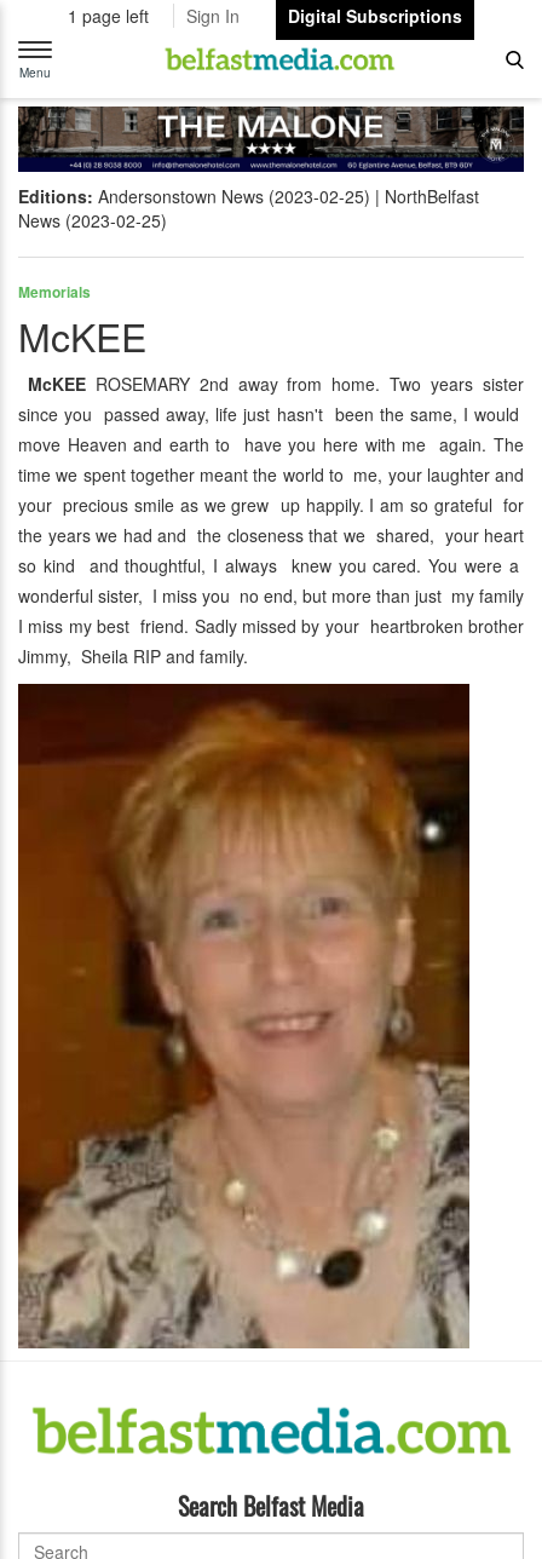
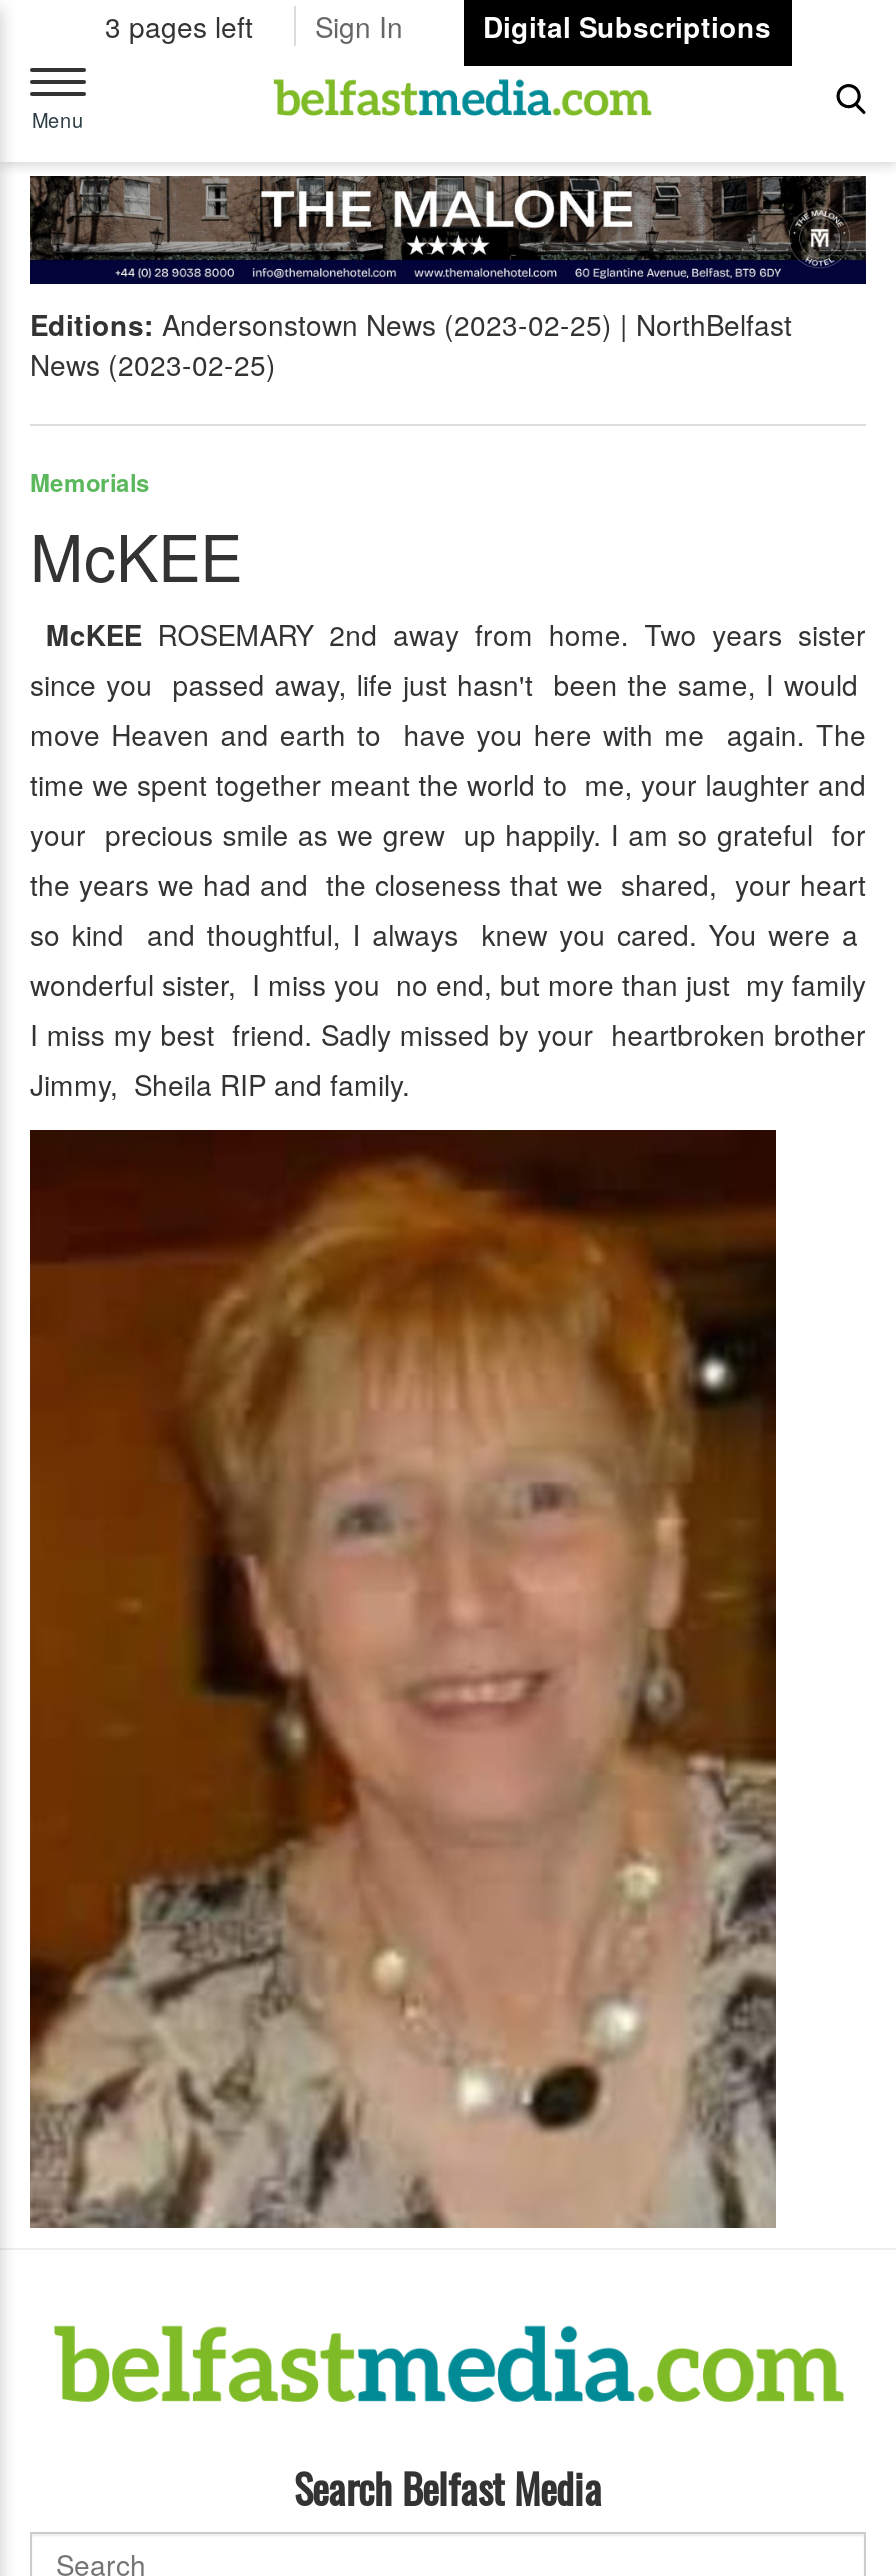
- 1 page left Sign In Digital Subscriptions
+ 3 pages left Sign In Digital Subscriptions
